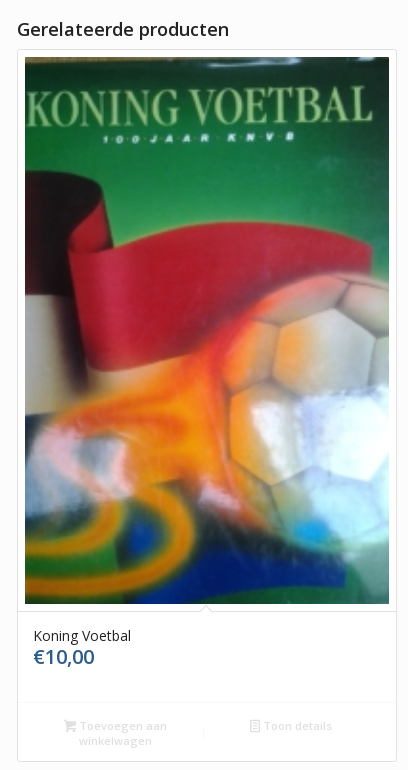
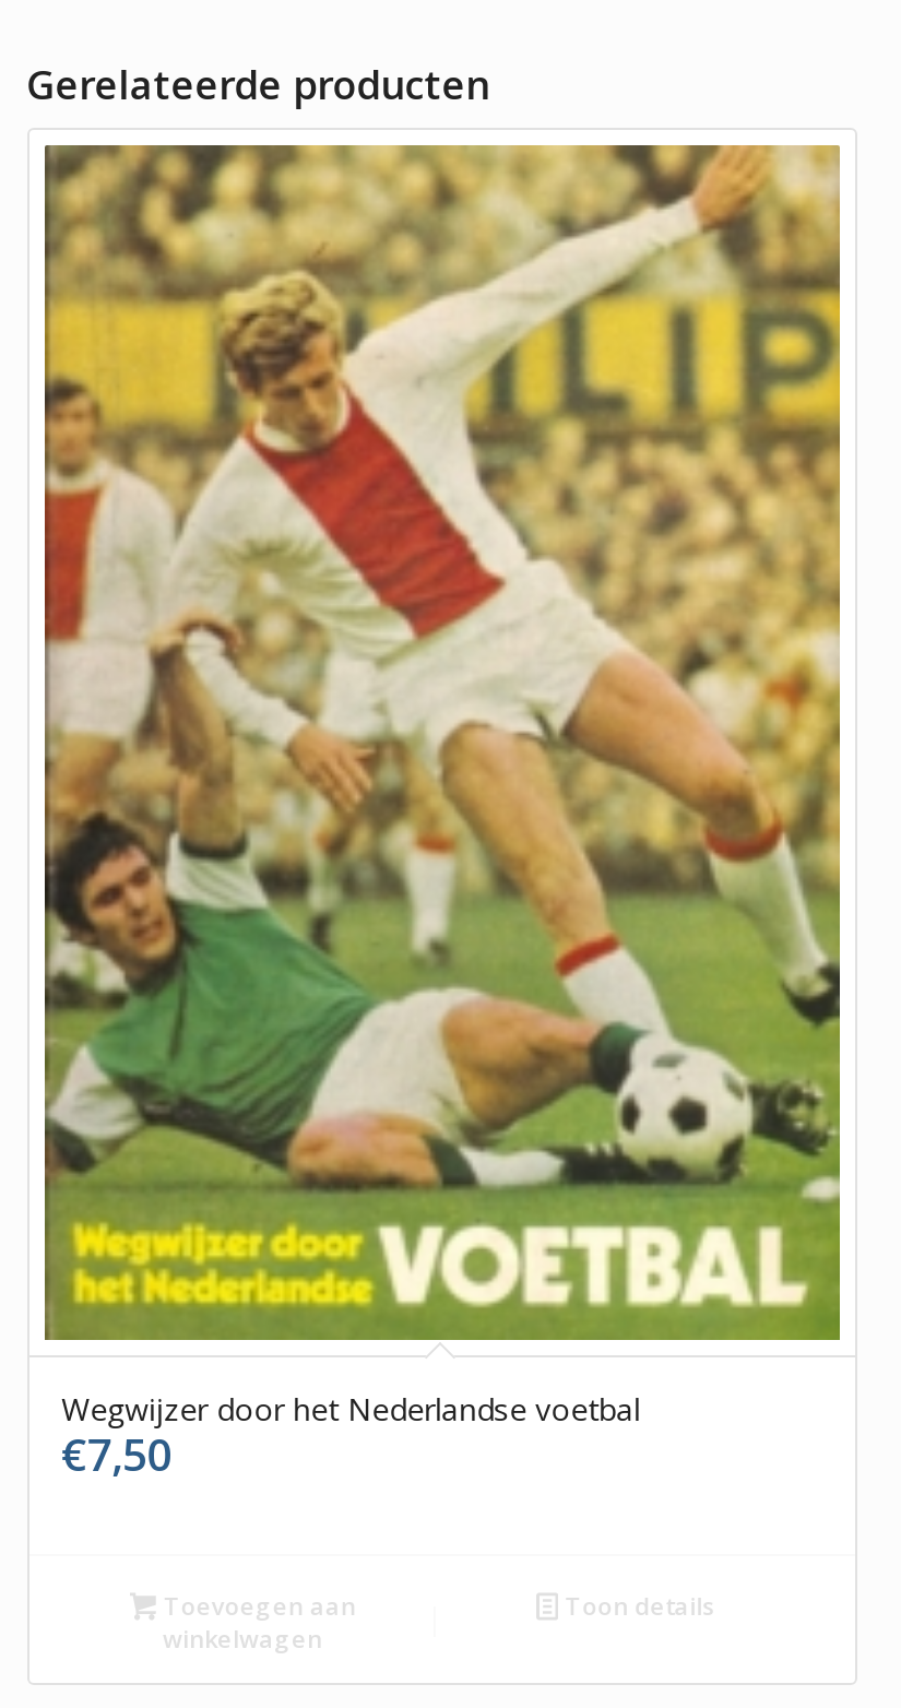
- [image]
- Koning Voetbal
- €10,00
+ [image]
+ Wegwijzer door het Nederlandse voetbal
+ €7,50
